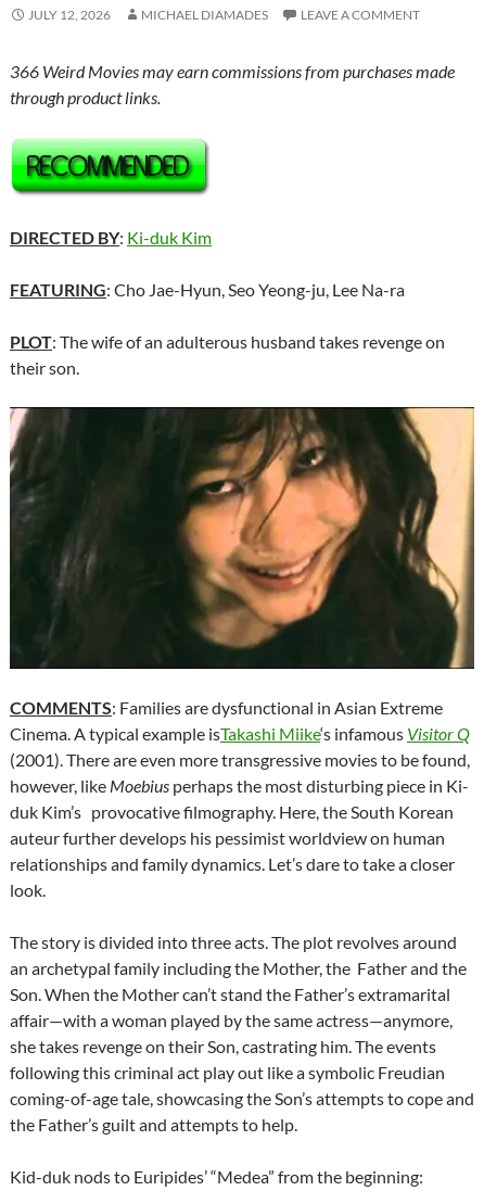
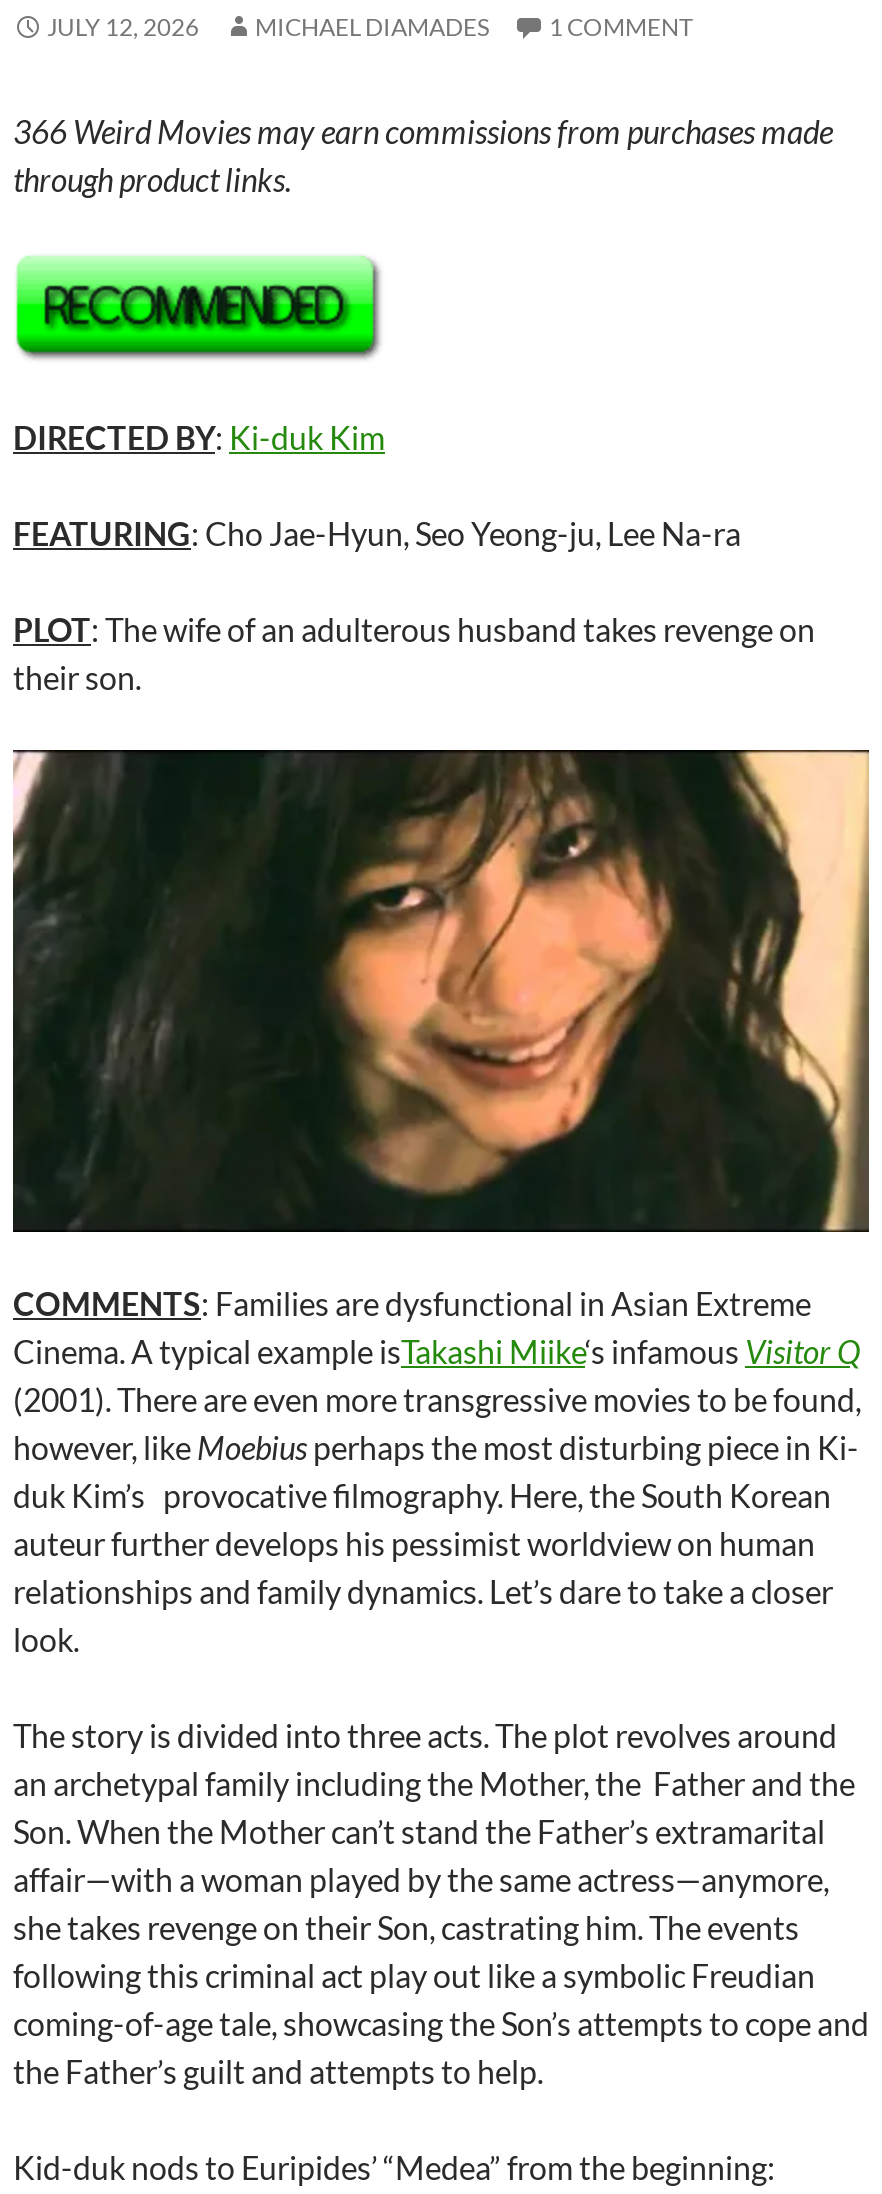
- LEAVE A COMMENT
+ 1 COMMENT
